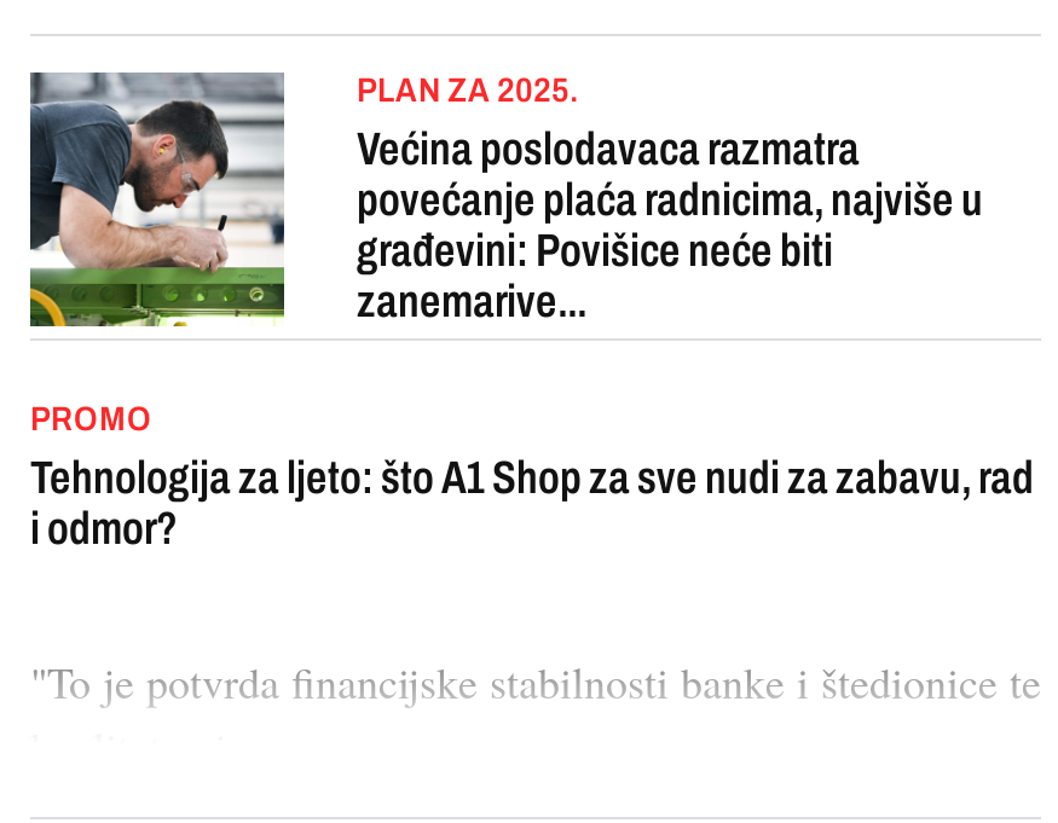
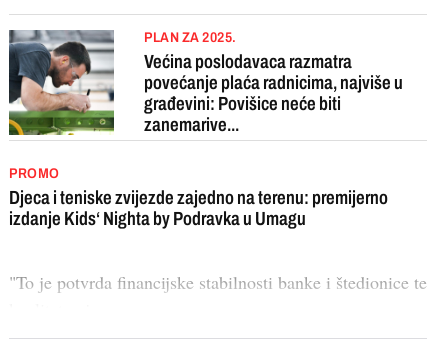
- Tehnologija za ljeto: što A1 Shop za sve nudi za zabavu, rad
- i odmor?
+ Djeca i teniske zvijezde zajedno na terenu: premijerno
+ izdanje Kids‘ Nighta by Podravka u Umagu
